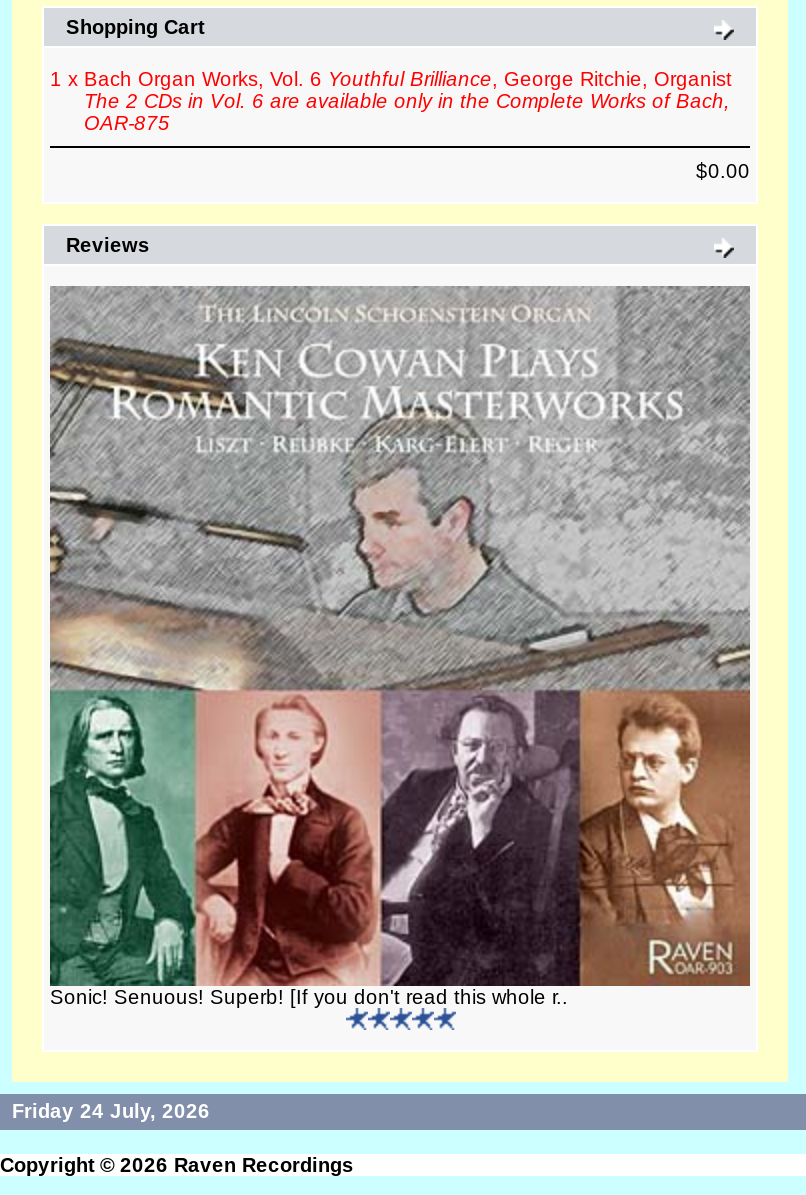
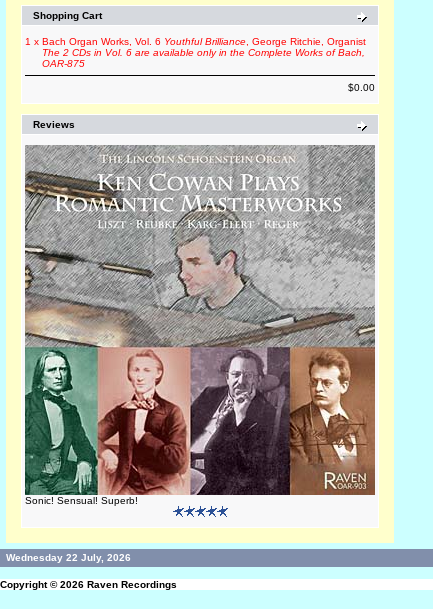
- Sonic! Senuous! Superb! [If you don't read this whole r..
+ Sonic! Sensual! Superb!

- Friday 24 July, 2026
+ Wednesday 22 July, 2026
